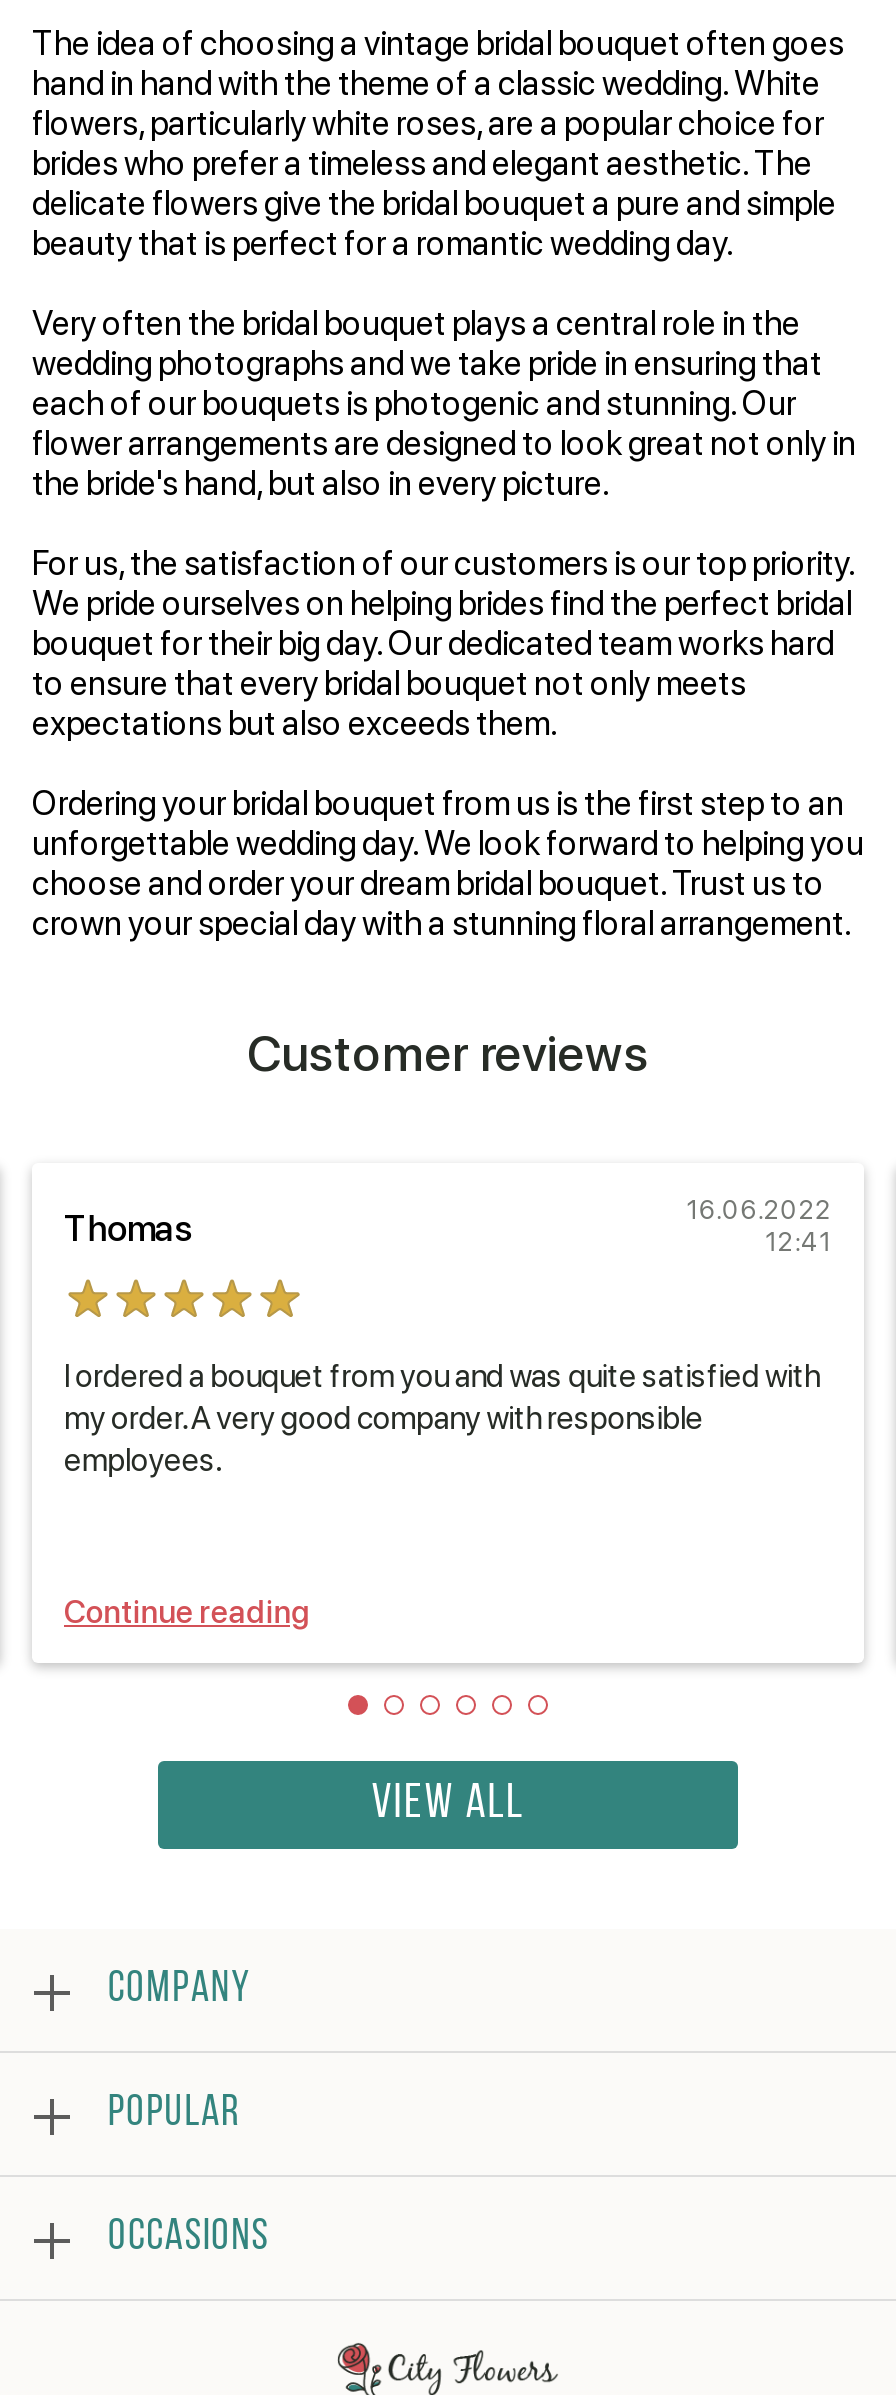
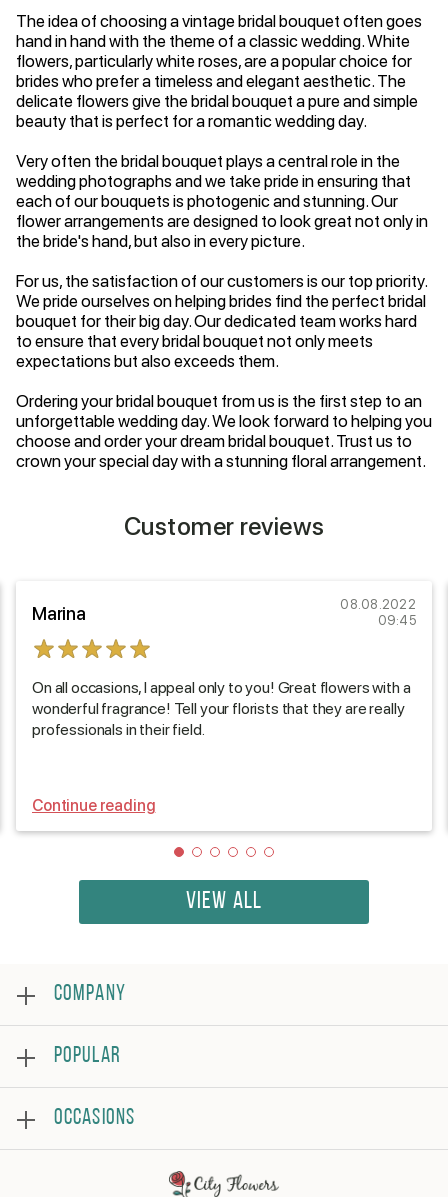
- Thomas
- 16.06.2022
- 12:41
+ Marina
+ 08.08.2022
+ 09:45

- I ordered a bouquet from you and was quite satisfied with
- my order. A very good company with responsible
- employees.
+ On all occasions, I appeal only to you! Great flowers with a
+ wonderful fragrance! Tell your florists that they are really
+ professionals in their field.
